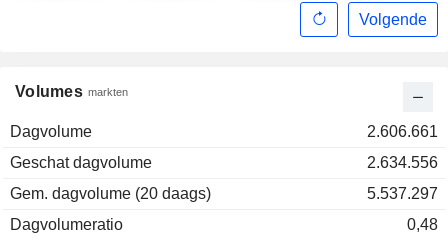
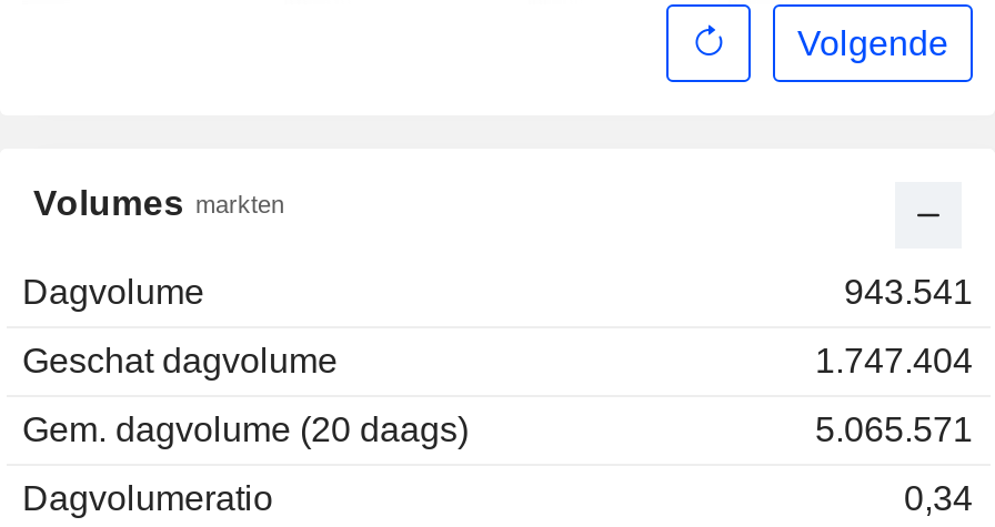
- 2.606.661
+ 943.541

- 2.634.556
+ 1.747.404

- 5.537.297
+ 5.065.571

- 0,48
+ 0,34
